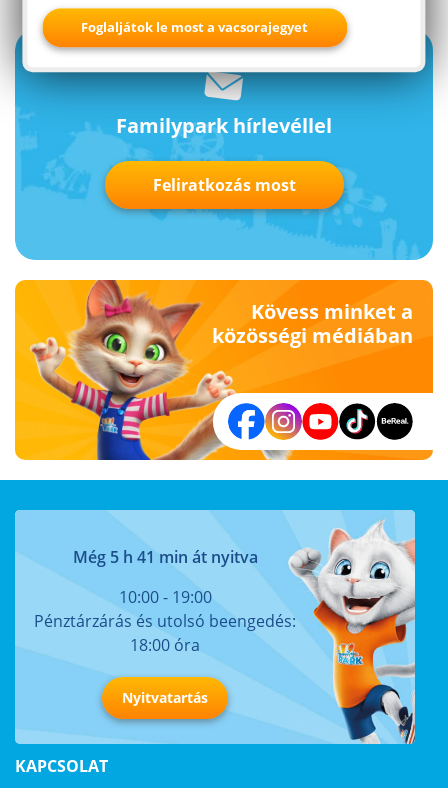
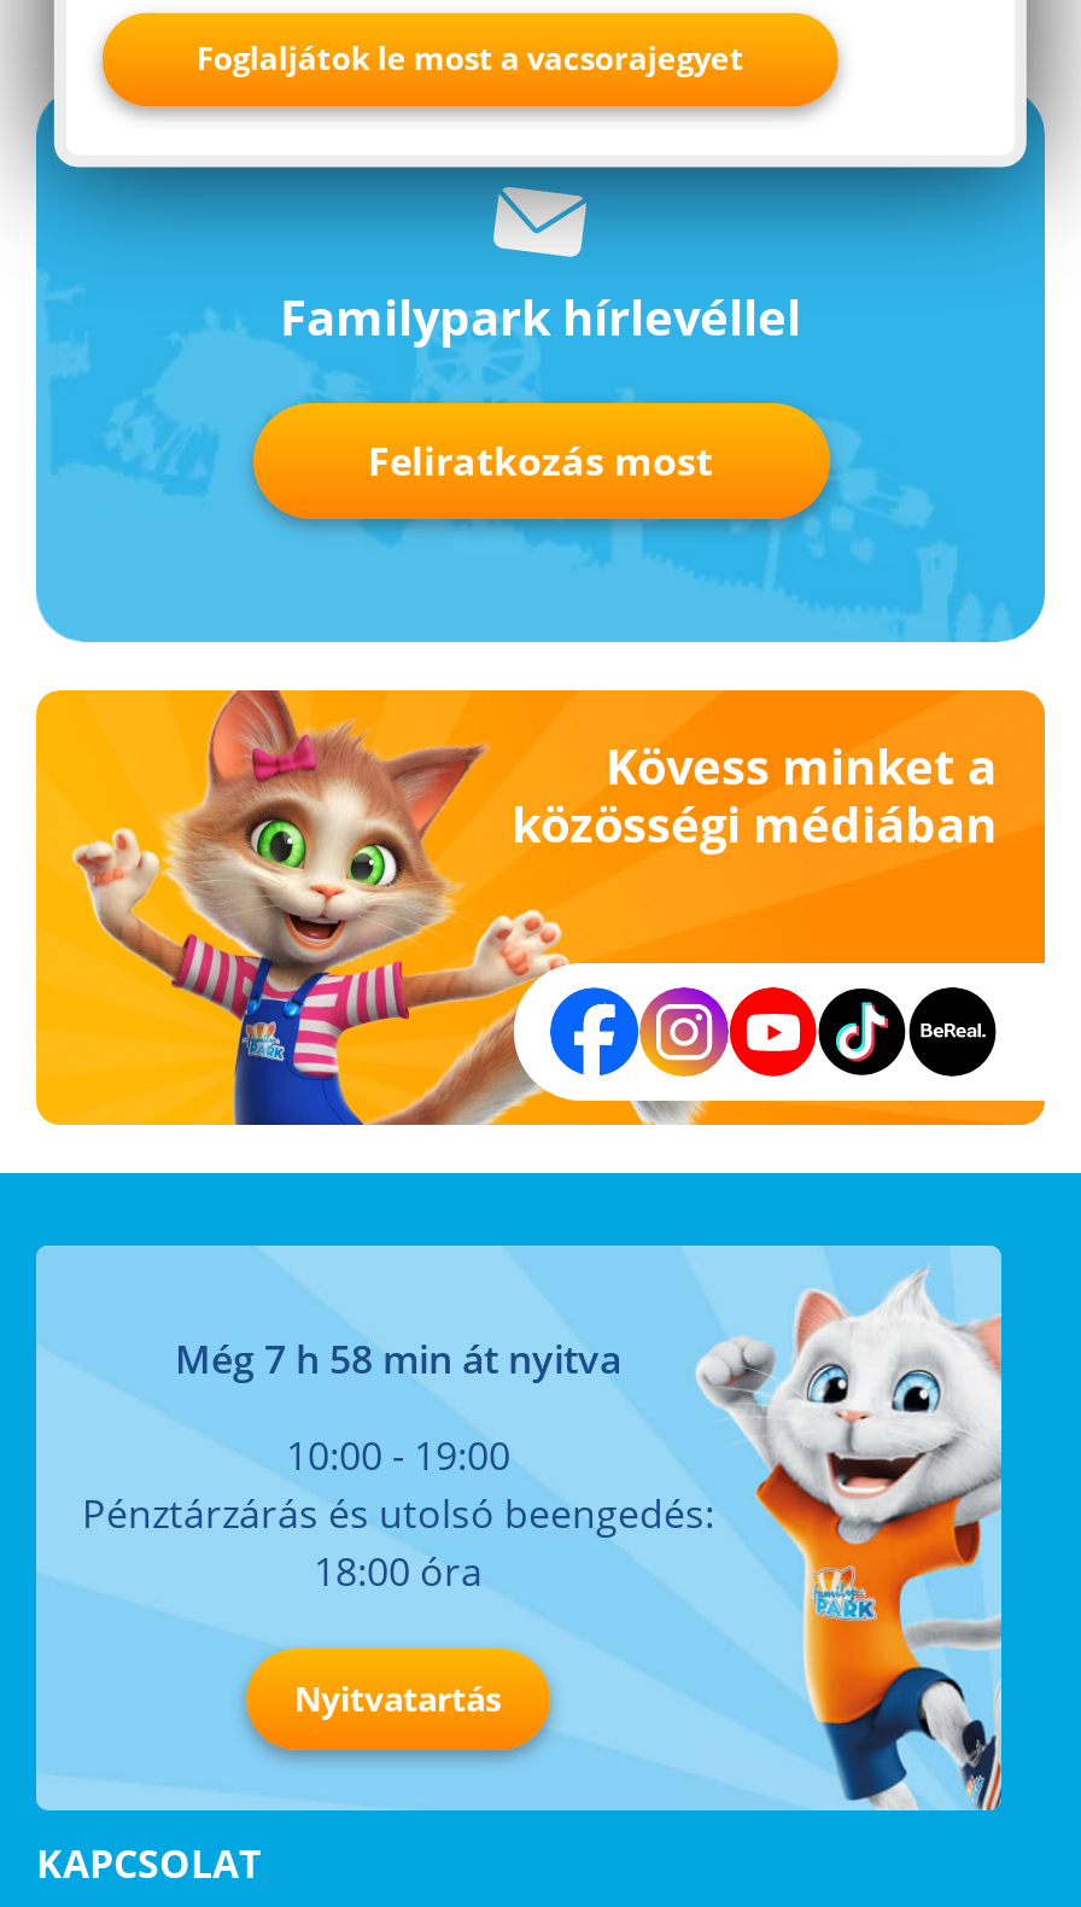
- Még 5 h 41 min át nyitva
+ Még 7 h 58 min át nyitva
